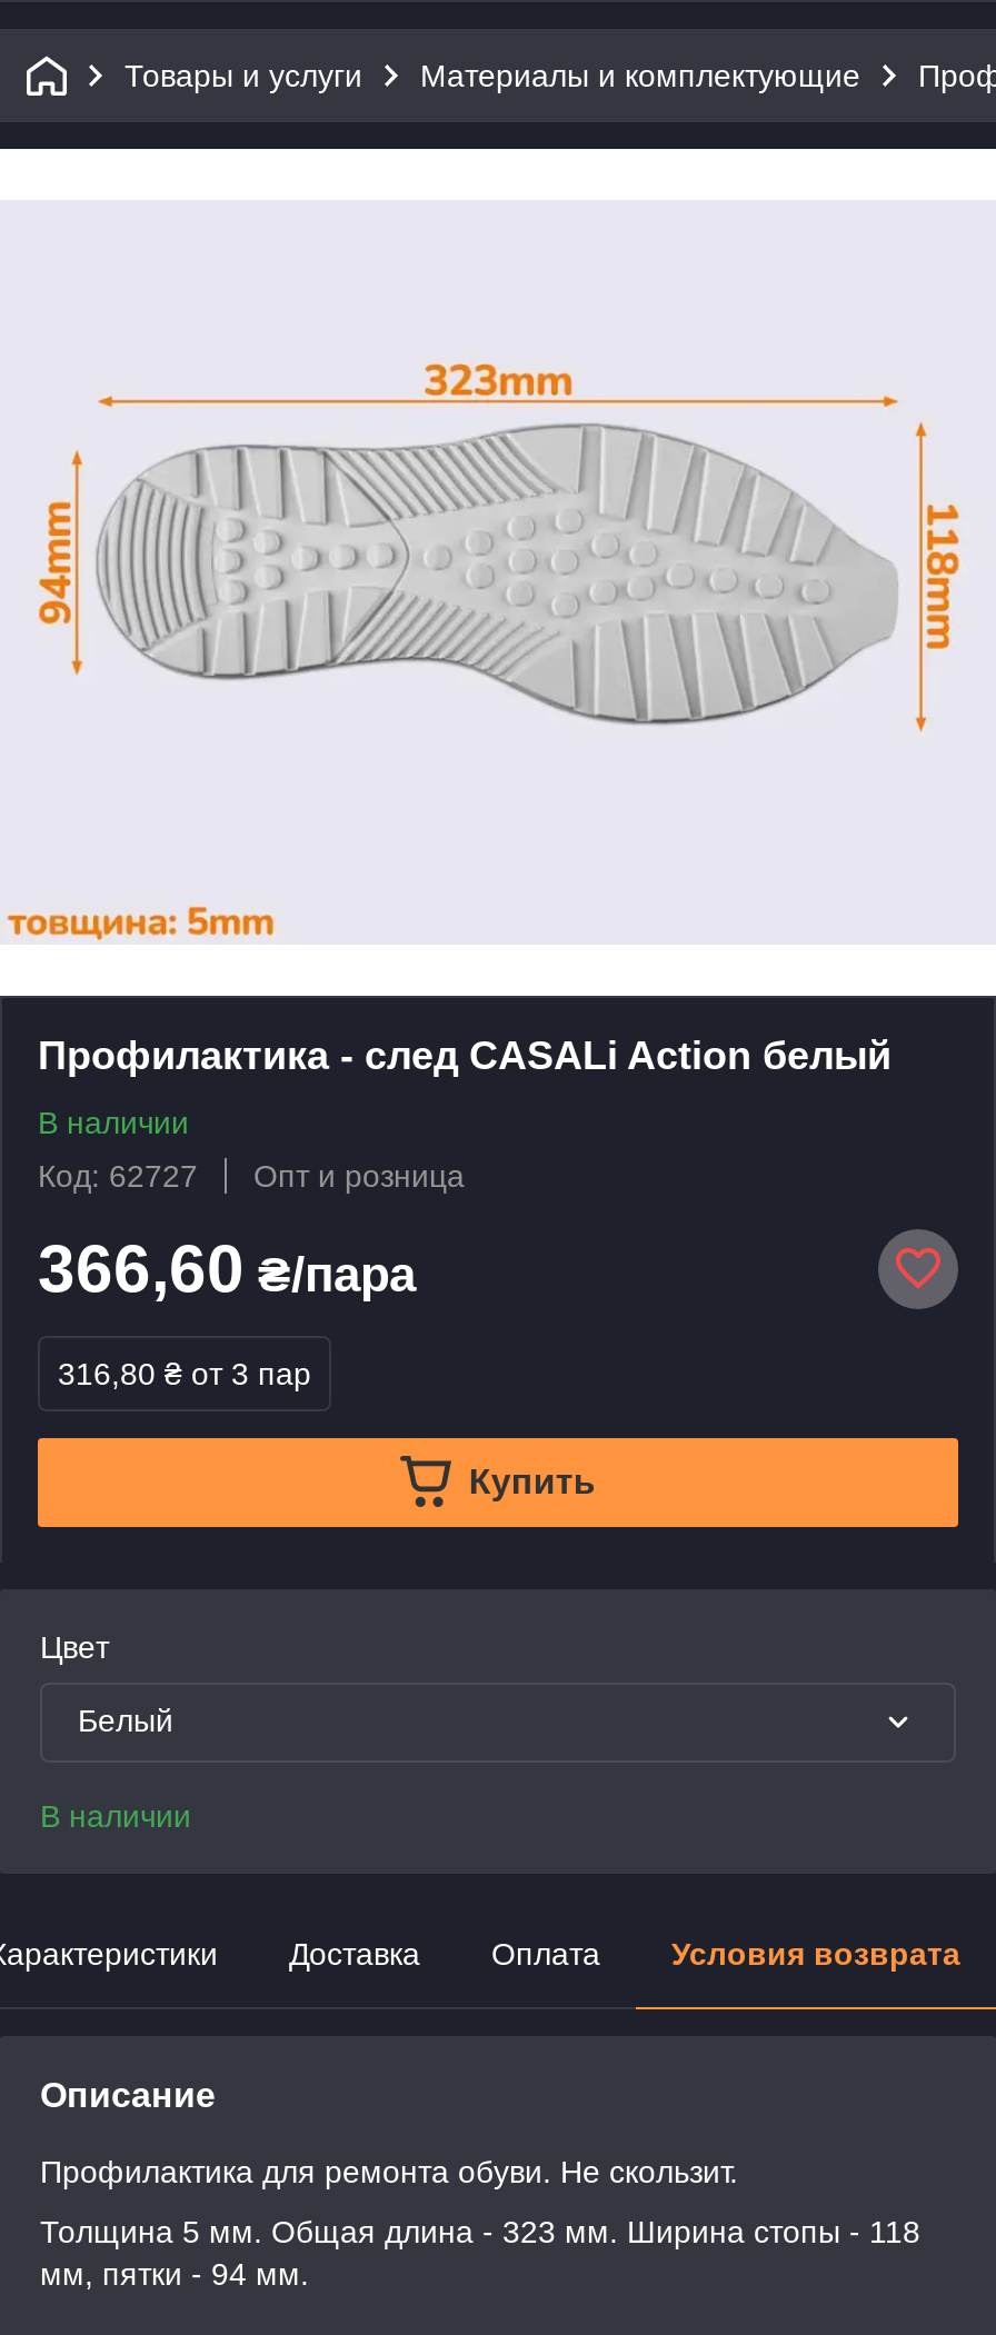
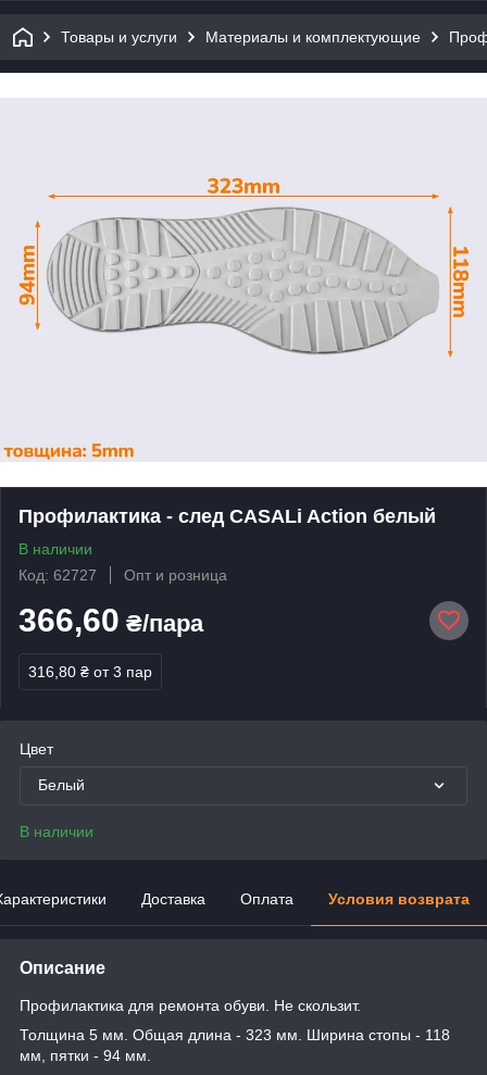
- Купить
